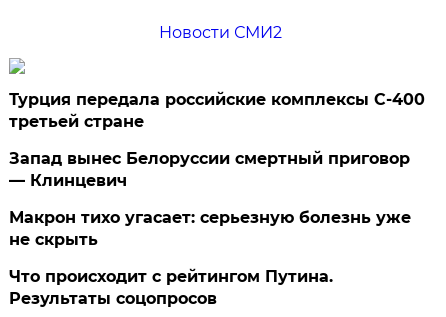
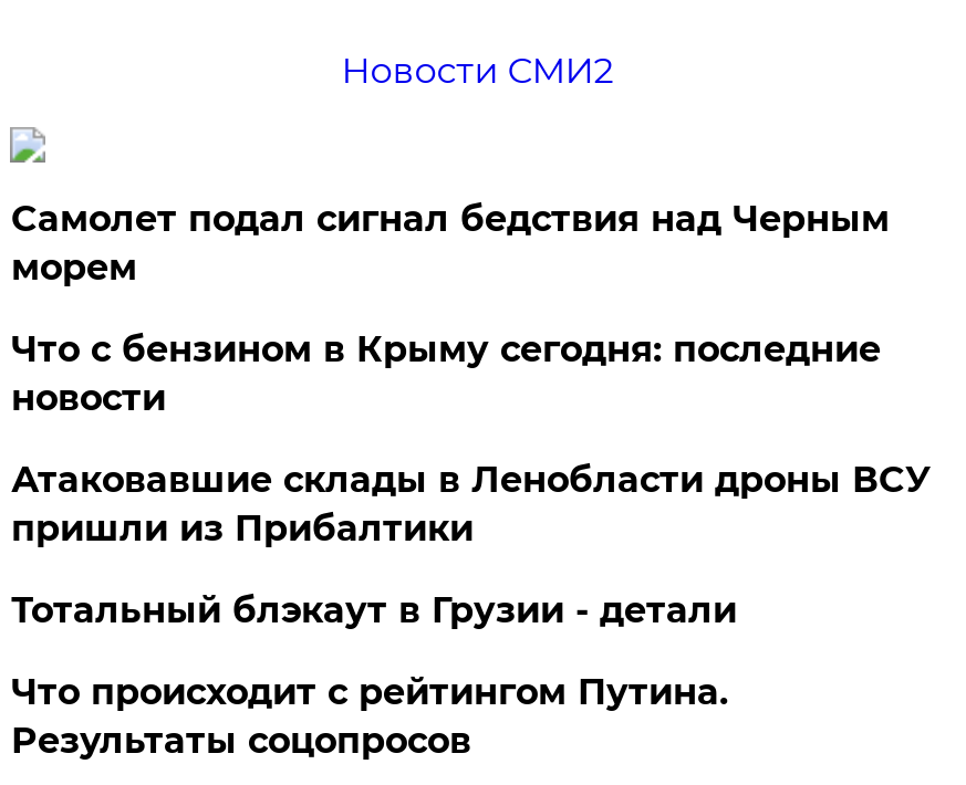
- Турция передала российские комплексы С-400
- третьей стране
- Запад вынес Белоруссии смертный приговор
- — Клинцевич
- Макрон тихо угасает: серьезную болезнь уже
- не скрыть
+ Самолет подал сигнал бедствия над Черным
+ морем
+ Что с бензином в Крыму сегодня: последние
+ новости
+ Атаковавшие склады в Ленобласти дроны ВСУ
+ пришли из Прибалтики
+ Тотальный блэкаут в Грузии - детали
